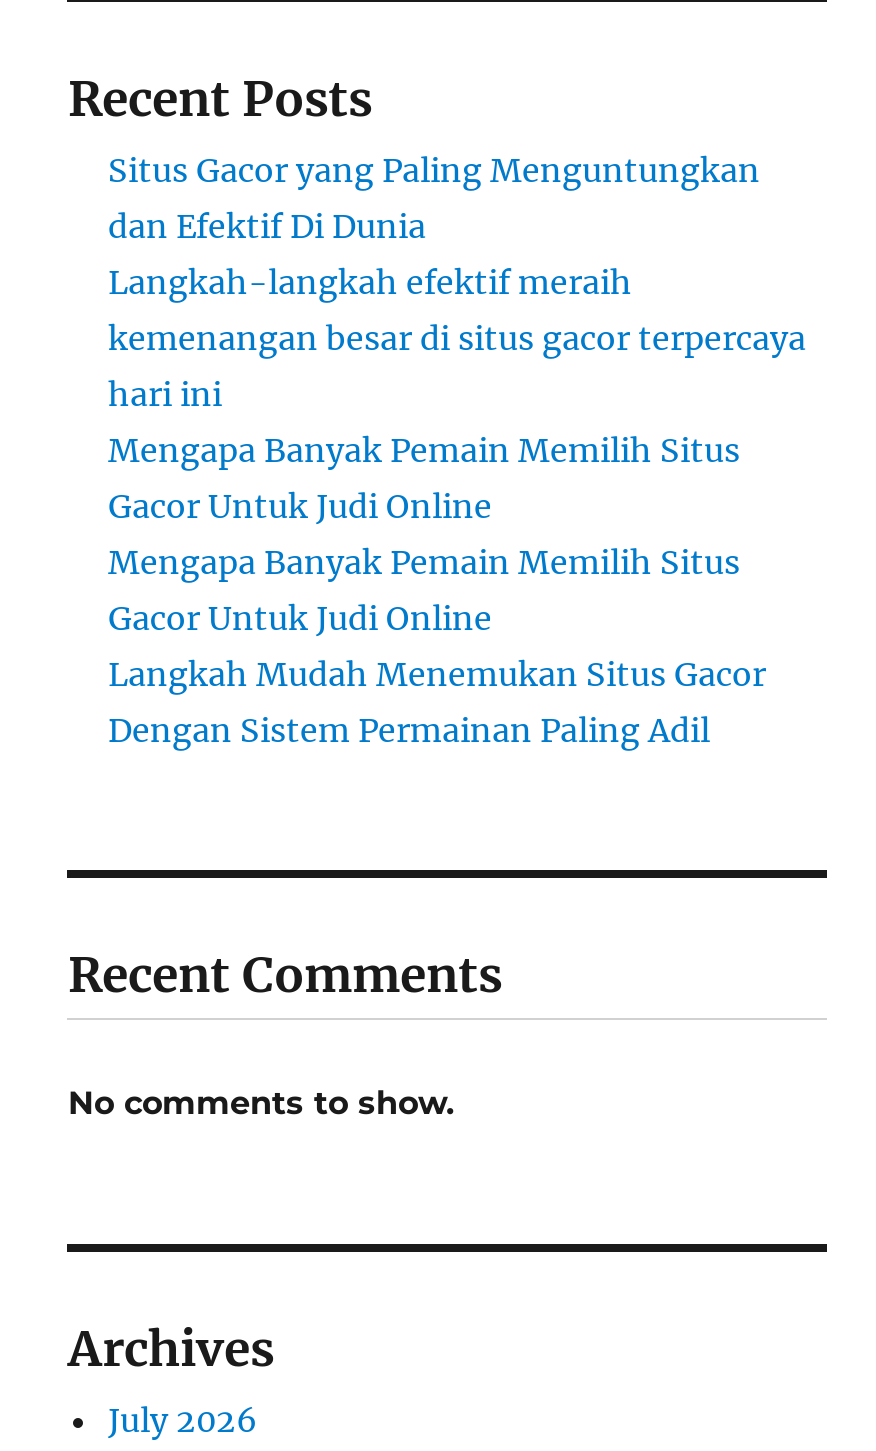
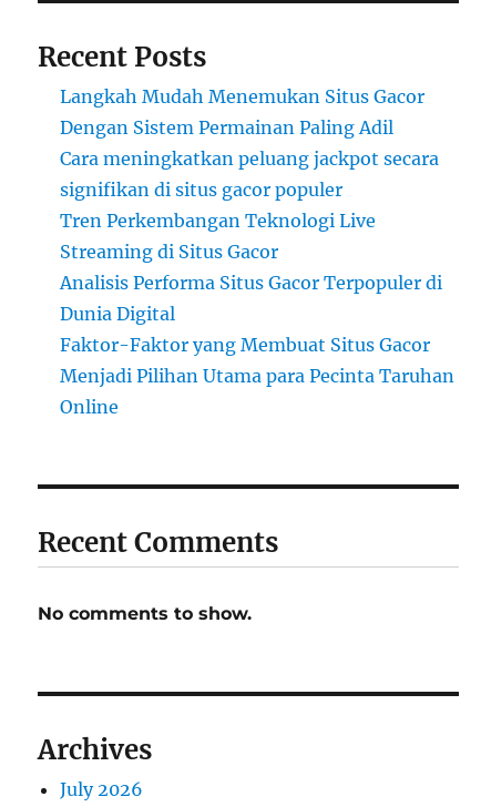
- Situs Gacor yang Paling Menguntungkan
- dan Efektif Di Dunia
- Langkah-langkah efektif meraih
- kemenangan besar di situs gacor terpercaya
- hari ini
- Mengapa Banyak Pemain Memilih Situs
- Gacor Untuk Judi Online
- Mengapa Banyak Pemain Memilih Situs
- Gacor Untuk Judi Online

moved up: Langkah Mudah Menemukan Situs Gacor | Dengan Sistem Permainan Paling Adil

+ Cara meningkatkan peluang jackpot secara
+ signifikan di situs gacor populer
+ Tren Perkembangan Teknologi Live
+ Streaming di Situs Gacor
+ Analisis Performa Situs Gacor Terpopuler di
+ Dunia Digital
+ Faktor-Faktor yang Membuat Situs Gacor
+ Menjadi Pilihan Utama para Pecinta Taruhan
+ Online
